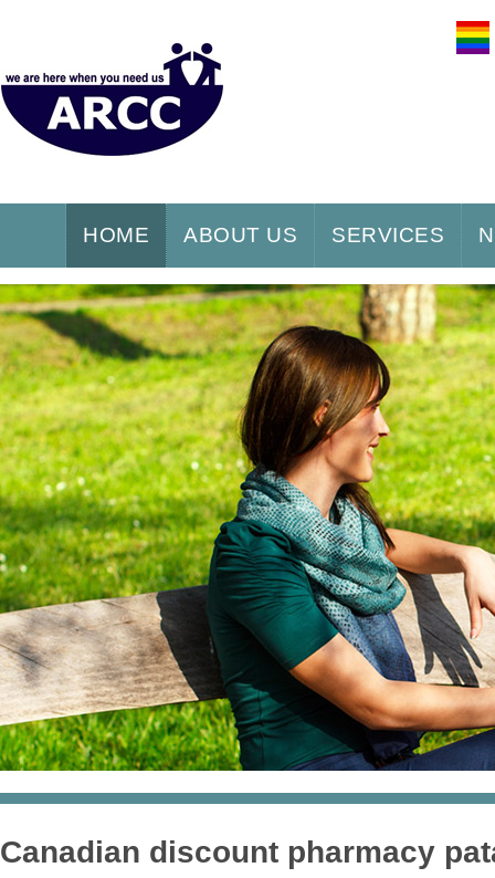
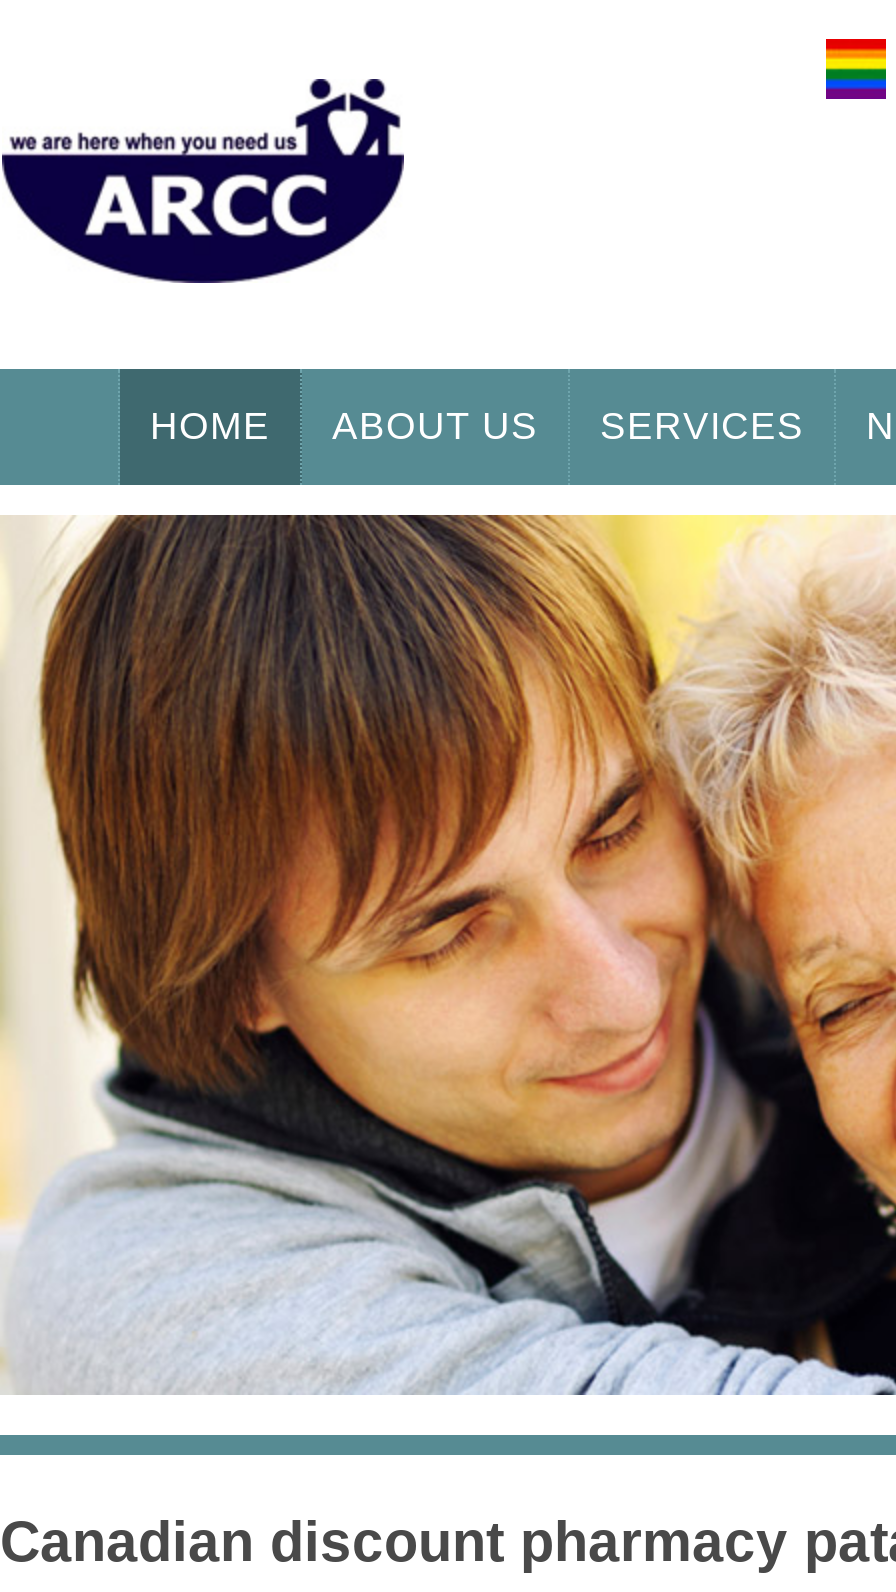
- [image]
+ [image]
